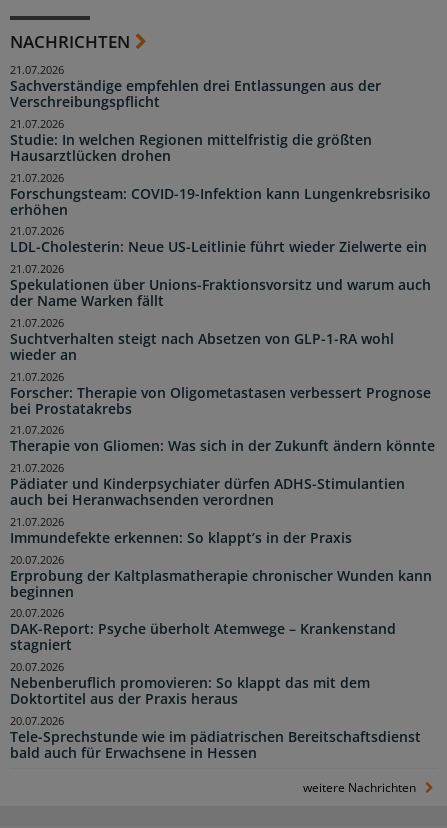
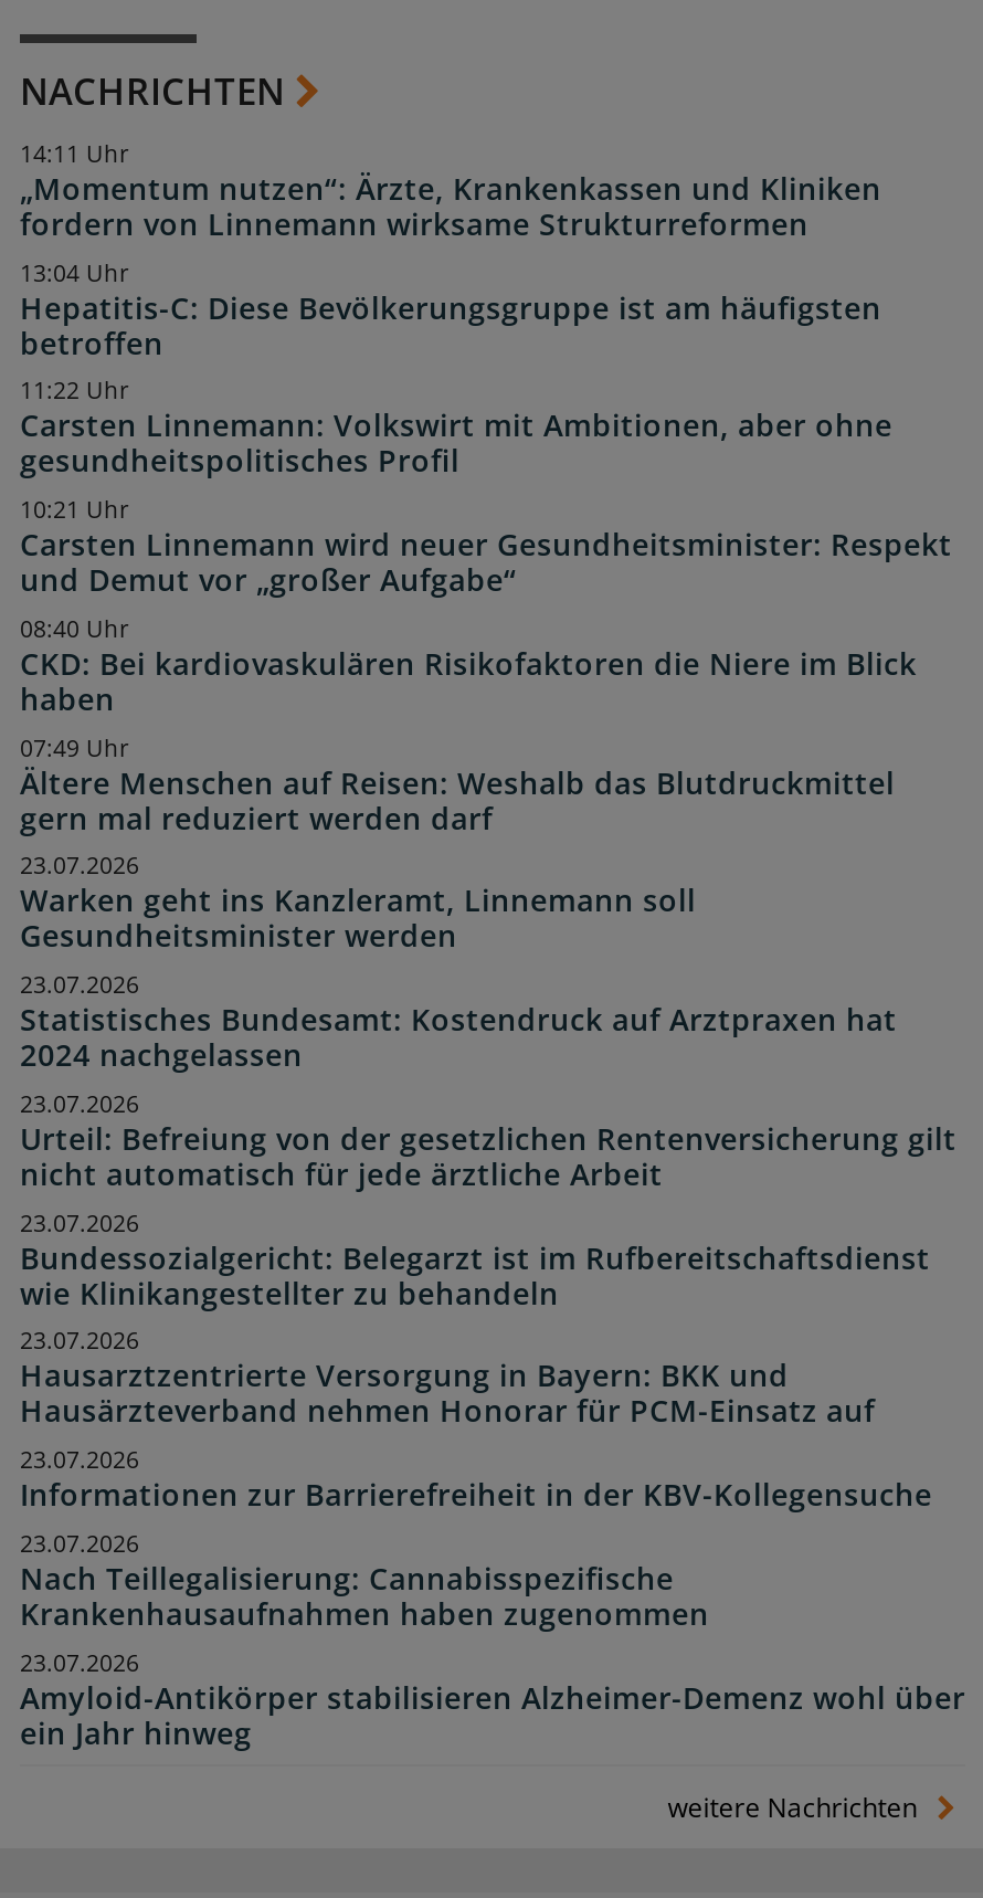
- 21.07.2026
+ 14:11 Uhr

- Sachverständige empfehlen drei Entlassungen aus der
- Verschreibungspflicht
+ „Momentum nutzen“: Ärzte, Krankenkassen und Kliniken
+ fordern von Linnemann wirksame Strukturreformen

- 21.07.2026
+ 13:04 Uhr

- Studie: In welchen Regionen mittelfristig die größten
- Hausarztlücken drohen
+ Hepatitis-C: Diese Bevölkerungsgruppe ist am häufigsten
+ betroffen

- 21.07.2026
+ 11:22 Uhr

- Forschungsteam: COVID-19-Infektion kann Lungenkrebsrisiko
- erhöhen
+ Carsten Linnemann: Volkswirt mit Ambitionen, aber ohne
+ gesundheitspolitisches Profil

- 21.07.2026
+ 10:21 Uhr

- LDL-Cholesterin: Neue US-Leitlinie führt wieder Zielwerte ein
+ Carsten Linnemann wird neuer Gesundheitsminister: Respekt
+ und Demut vor „großer Aufgabe“

- 21.07.2026
+ 08:40 Uhr

- Spekulationen über Unions-Fraktionsvorsitz und warum auch
- der Name Warken fällt
+ CKD: Bei kardiovaskulären Risikofaktoren die Niere im Blick
+ haben

- 21.07.2026
+ 07:49 Uhr

- Suchtverhalten steigt nach Absetzen von GLP-1-RA wohl
- wieder an
+ Ältere Menschen auf Reisen: Weshalb das Blutdruckmittel
+ gern mal reduziert werden darf

- 21.07.2026
+ 23.07.2026

- Forscher: Therapie von Oligometastasen verbessert Prognose
- bei Prostatakrebs
+ Warken geht ins Kanzleramt, Linnemann soll
+ Gesundheitsminister werden

- 21.07.2026
+ 23.07.2026

- Therapie von Gliomen: Was sich in der Zukunft ändern könnte
+ Statistisches Bundesamt: Kostendruck auf Arztpraxen hat
+ 2024 nachgelassen

- 21.07.2026
+ 23.07.2026

- Pädiater und Kinderpsychiater dürfen ADHS-Stimulantien
- auch bei Heranwachsenden verordnen
+ Urteil: Befreiung von der gesetzlichen Rentenversicherung gilt
+ nicht automatisch für jede ärztliche Arbeit

- 21.07.2026
+ 23.07.2026

- Immundefekte erkennen: So klappt’s in der Praxis
+ Bundessozialgericht: Belegarzt ist im Rufbereitschaftsdienst
+ wie Klinikangestellter zu behandeln

- 20.07.2026
+ 23.07.2026

- Erprobung der Kaltplasmatherapie chronischer Wunden kann
- beginnen
+ Hausarztzentrierte Versorgung in Bayern: BKK und
+ Hausärzteverband nehmen Honorar für PCM-Einsatz auf

- 20.07.2026
+ 23.07.2026

- DAK-Report: Psyche überholt Atemwege – Krankenstand
- stagniert
+ Informationen zur Barrierefreiheit in der KBV-Kollegensuche

- 20.07.2026
+ 23.07.2026

- Nebenberuflich promovieren: So klappt das mit dem
- Doktortitel aus der Praxis heraus
+ Nach Teillegalisierung: Cannabisspezifische
+ Krankenhausaufnahmen haben zugenommen

- 20.07.2026
+ 23.07.2026

- Tele-Sprechstunde wie im pädiatrischen Bereitschaftsdienst
- bald auch für Erwachsene in Hessen
+ Amyloid-Antikörper stabilisieren Alzheimer-Demenz wohl über
+ ein Jahr hinweg
